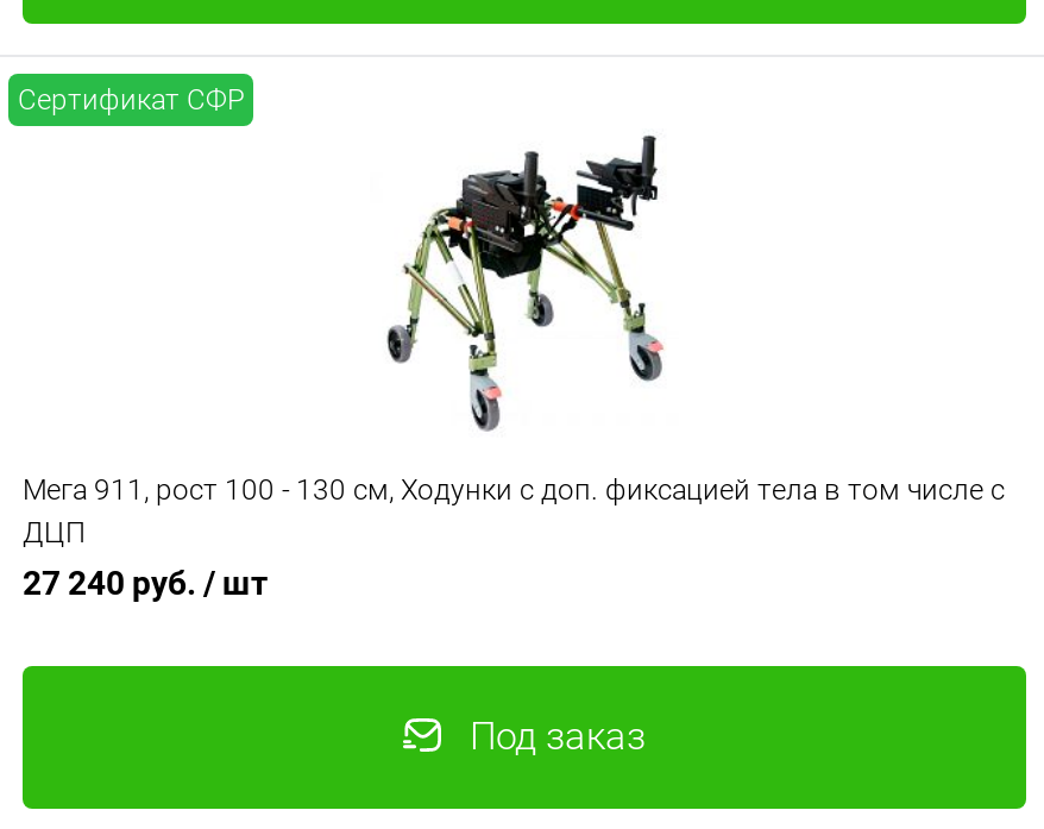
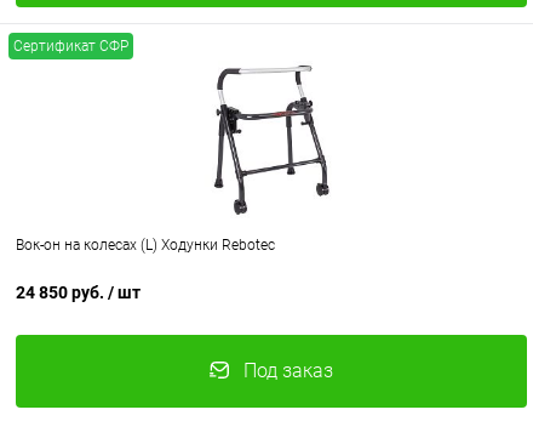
- [image]
- Мега 911, рост 100 - 130 см, Ходунки с доп. фиксацией тела в том числе с
- ДЦП
- 27 240 руб. / шт
+ [image]
+ Вок-он на колесах (L) Ходунки Rebotec
+ 24 850 руб. / шт
